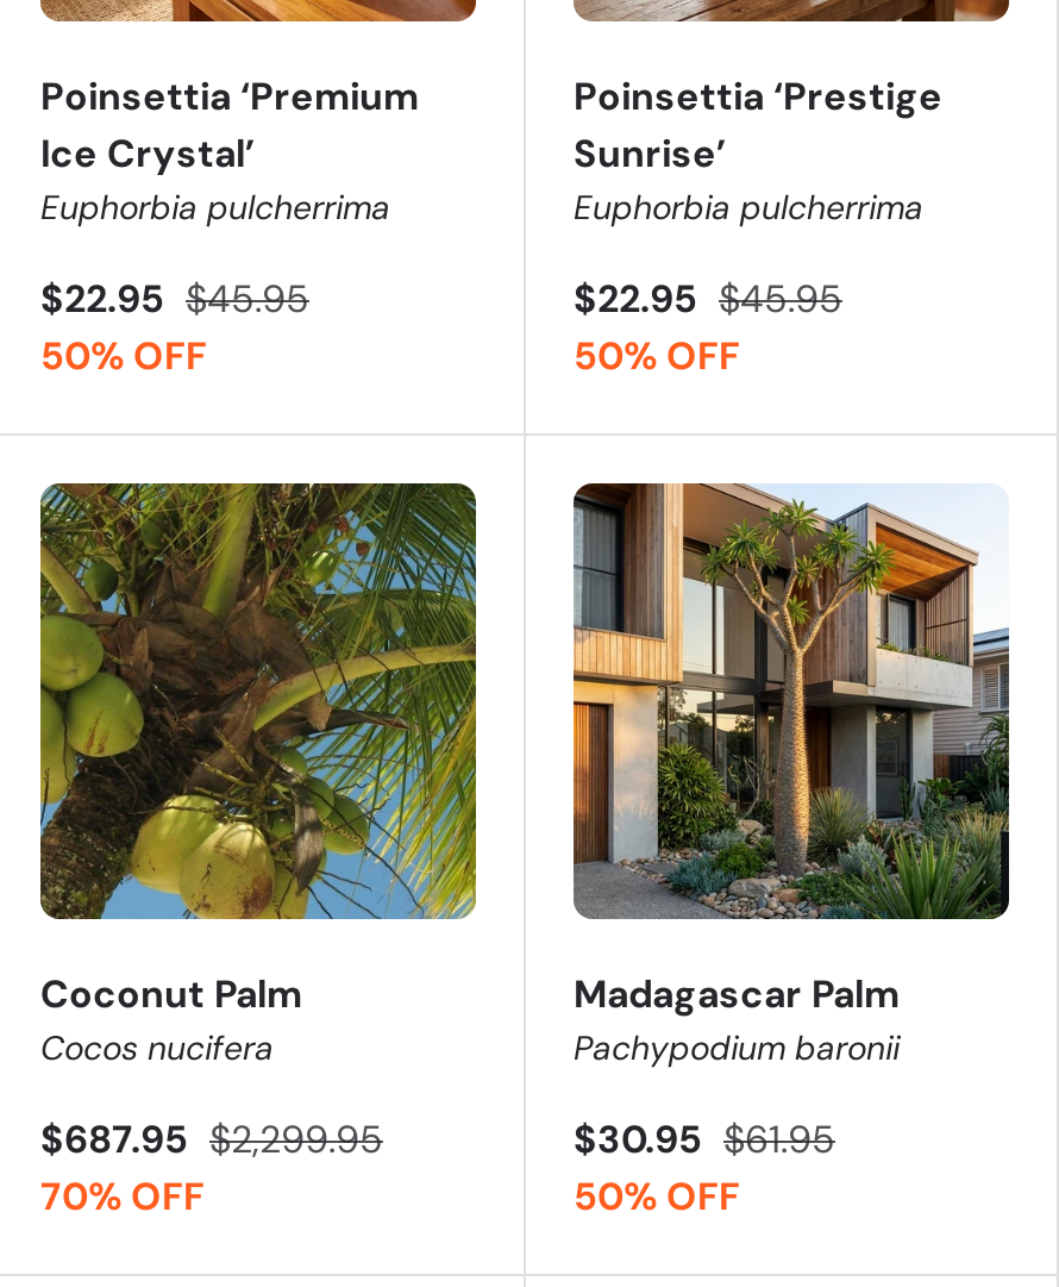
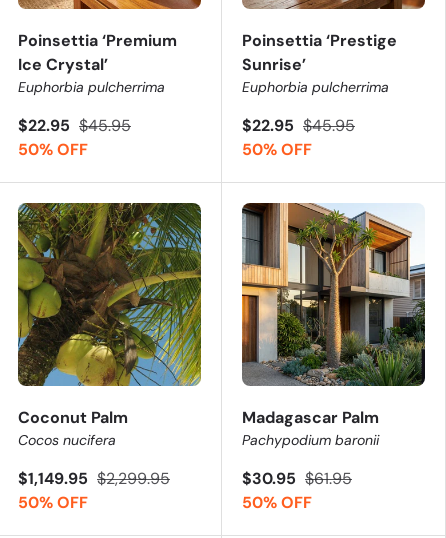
- $687.95 $2,299.95
+ $1,149.95 $2,299.95

- 70% OFF
+ 50% OFF
